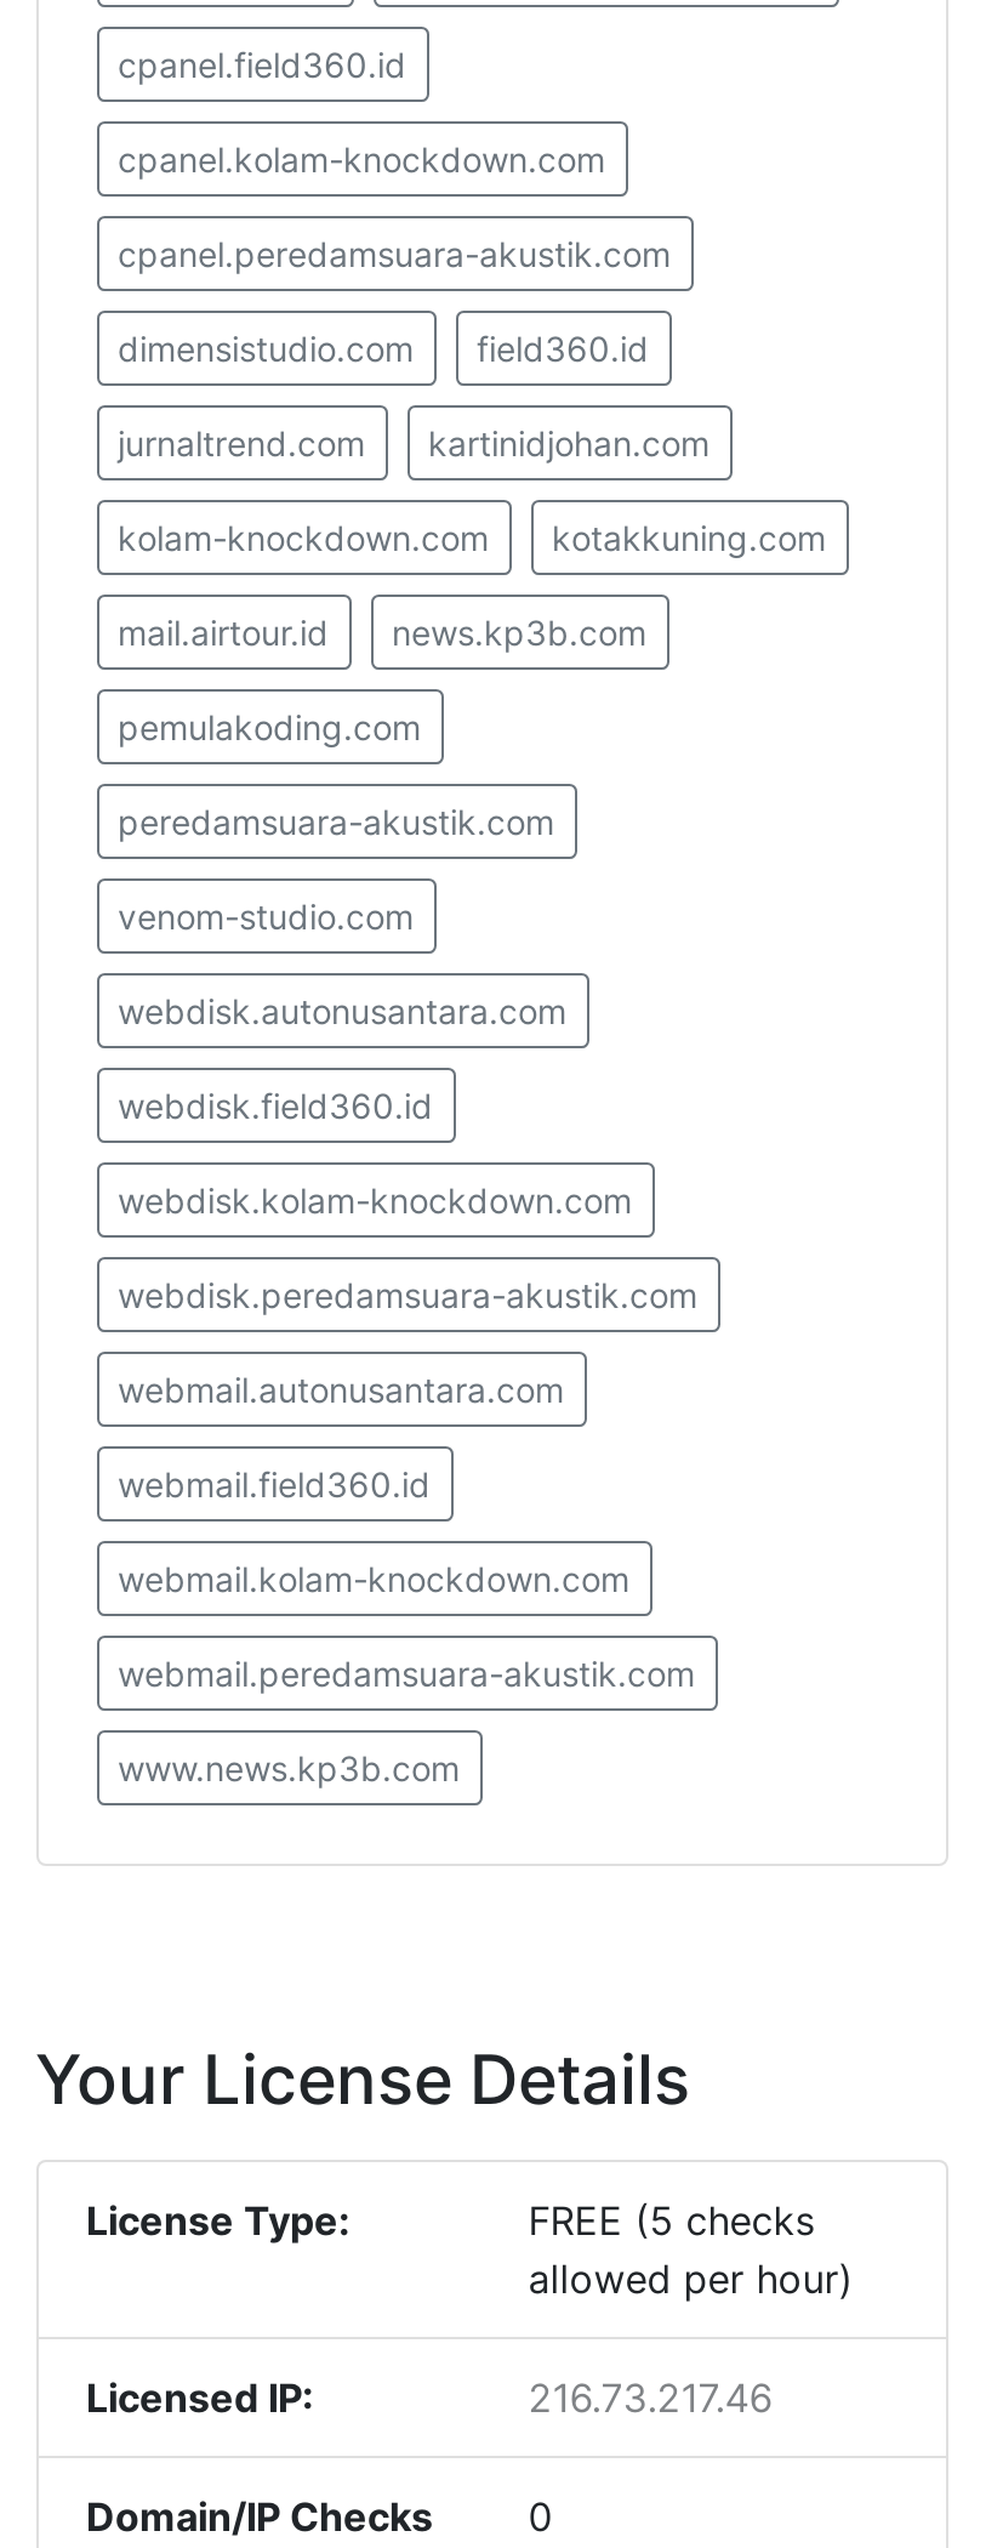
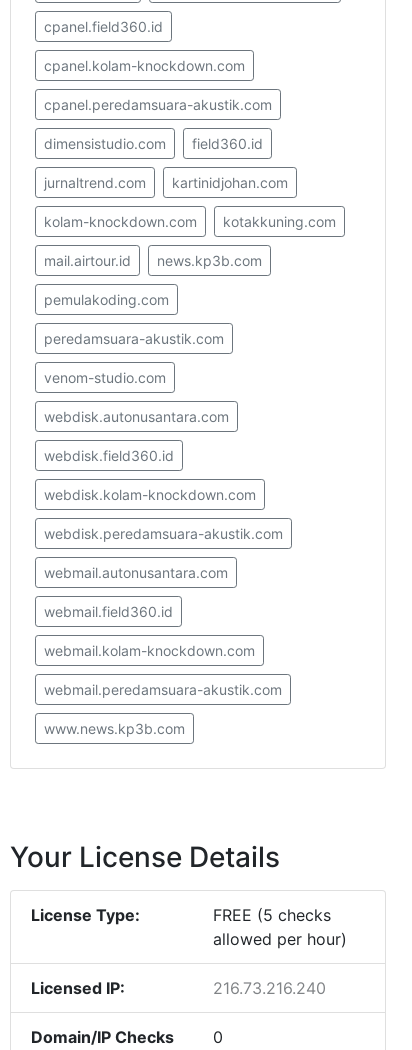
- 216.73.217.46
+ 216.73.216.240
